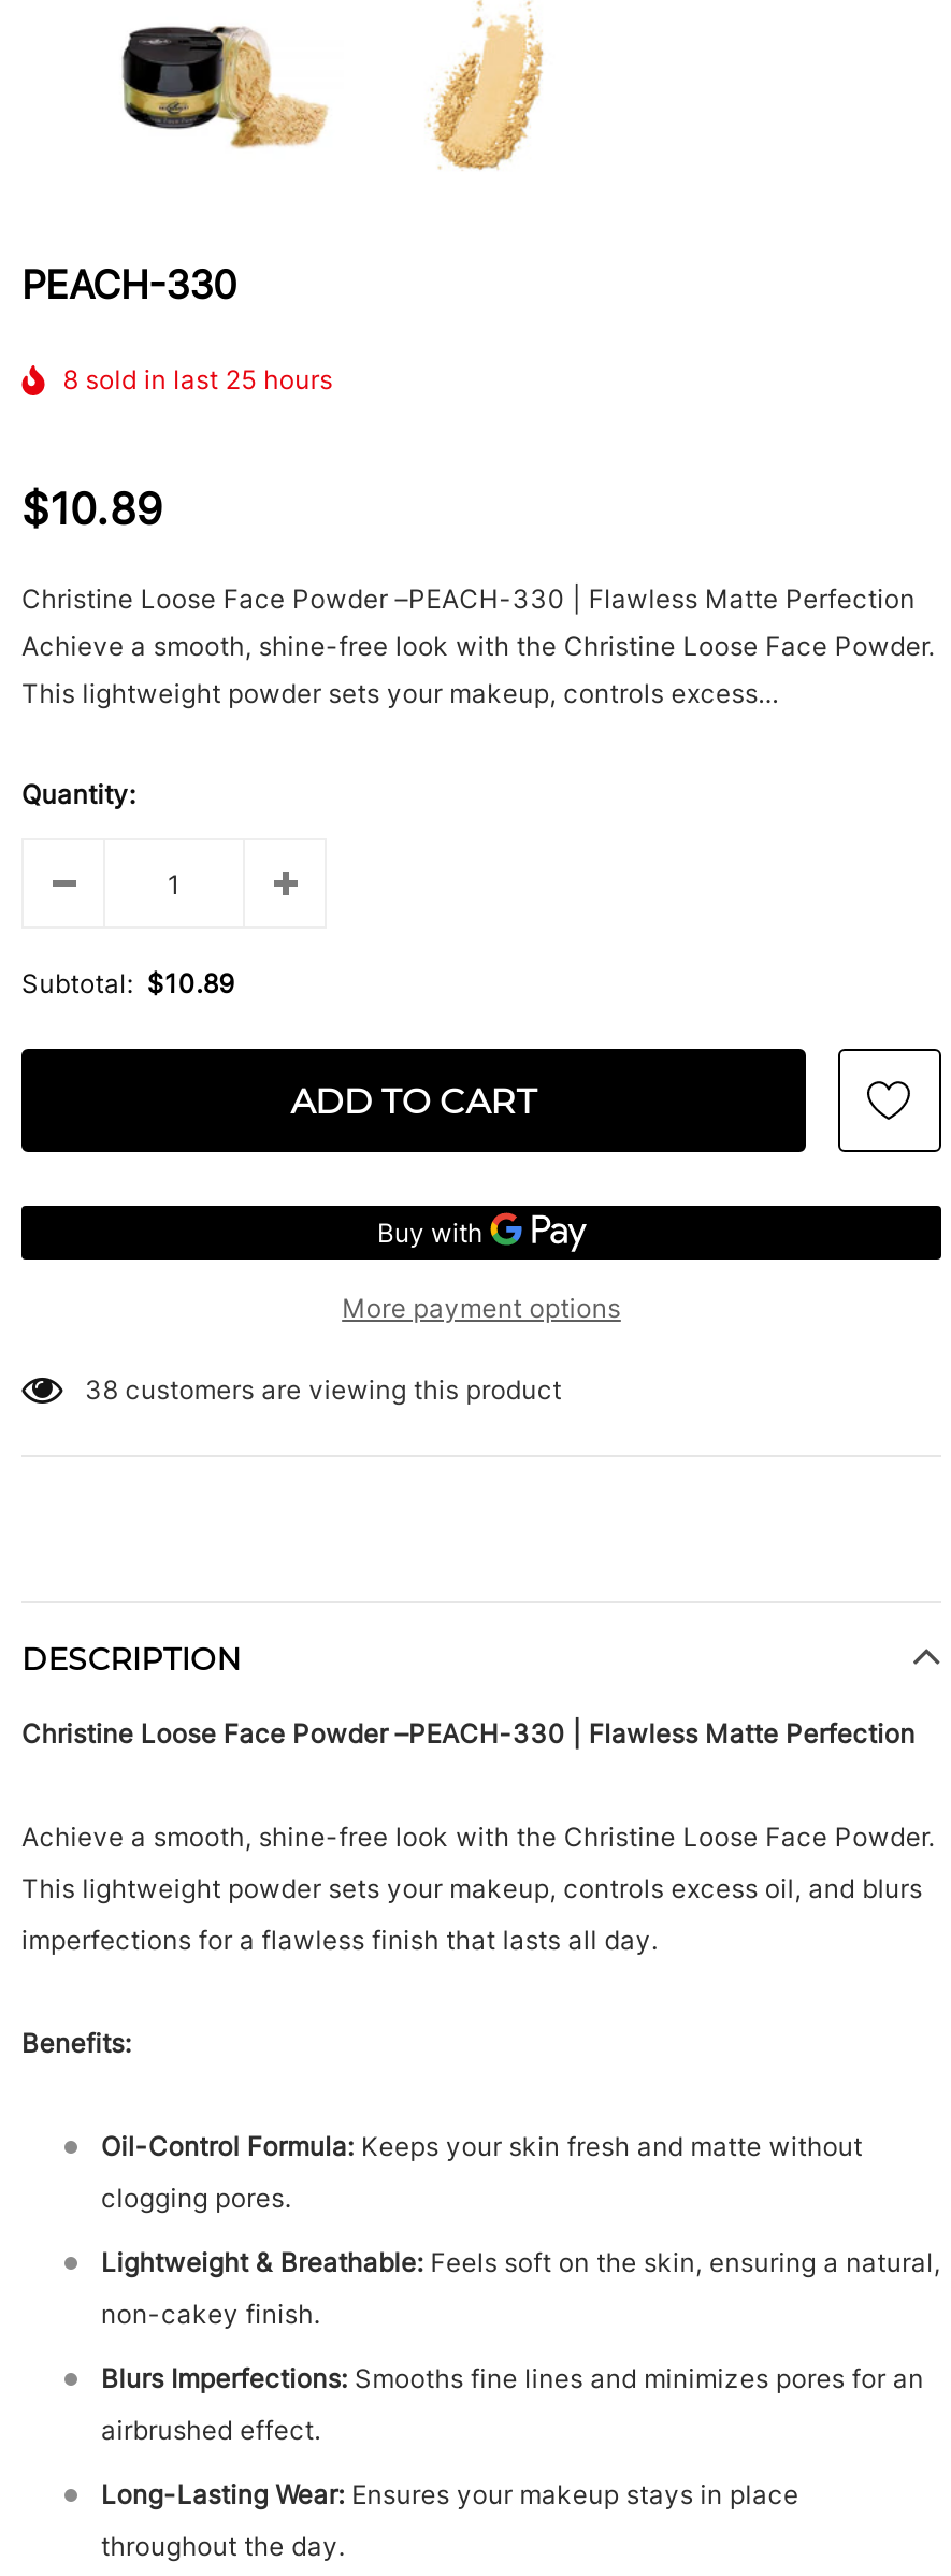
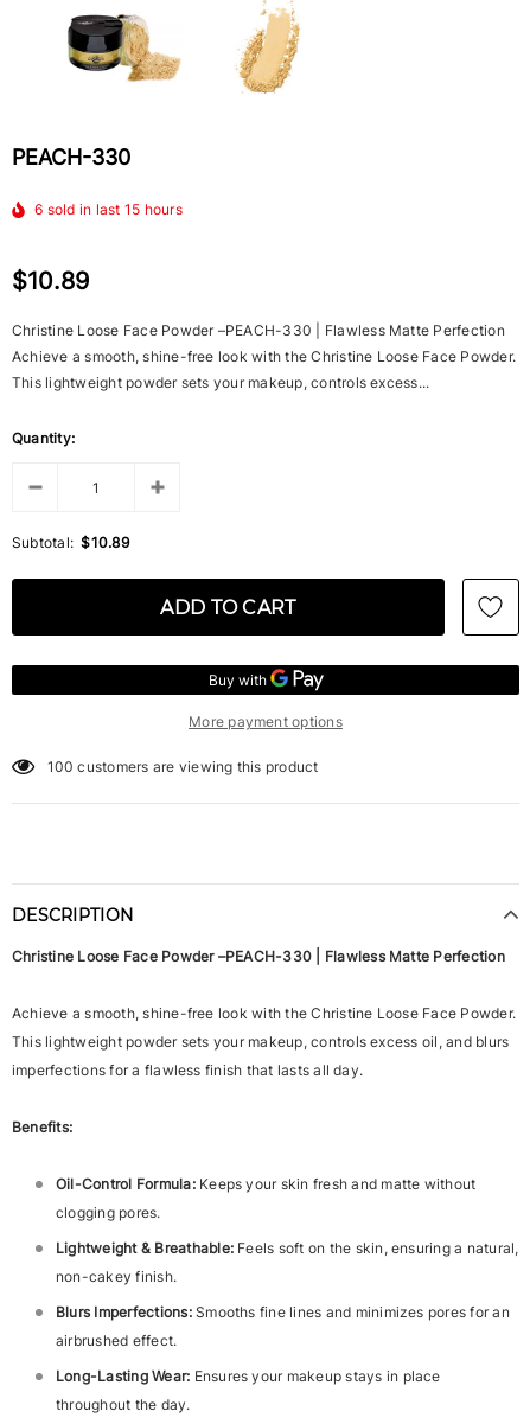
- 8 sold in last 25 hours
+ 6 sold in last 15 hours

- 38 customers are viewing this product
+ 100 customers are viewing this product
